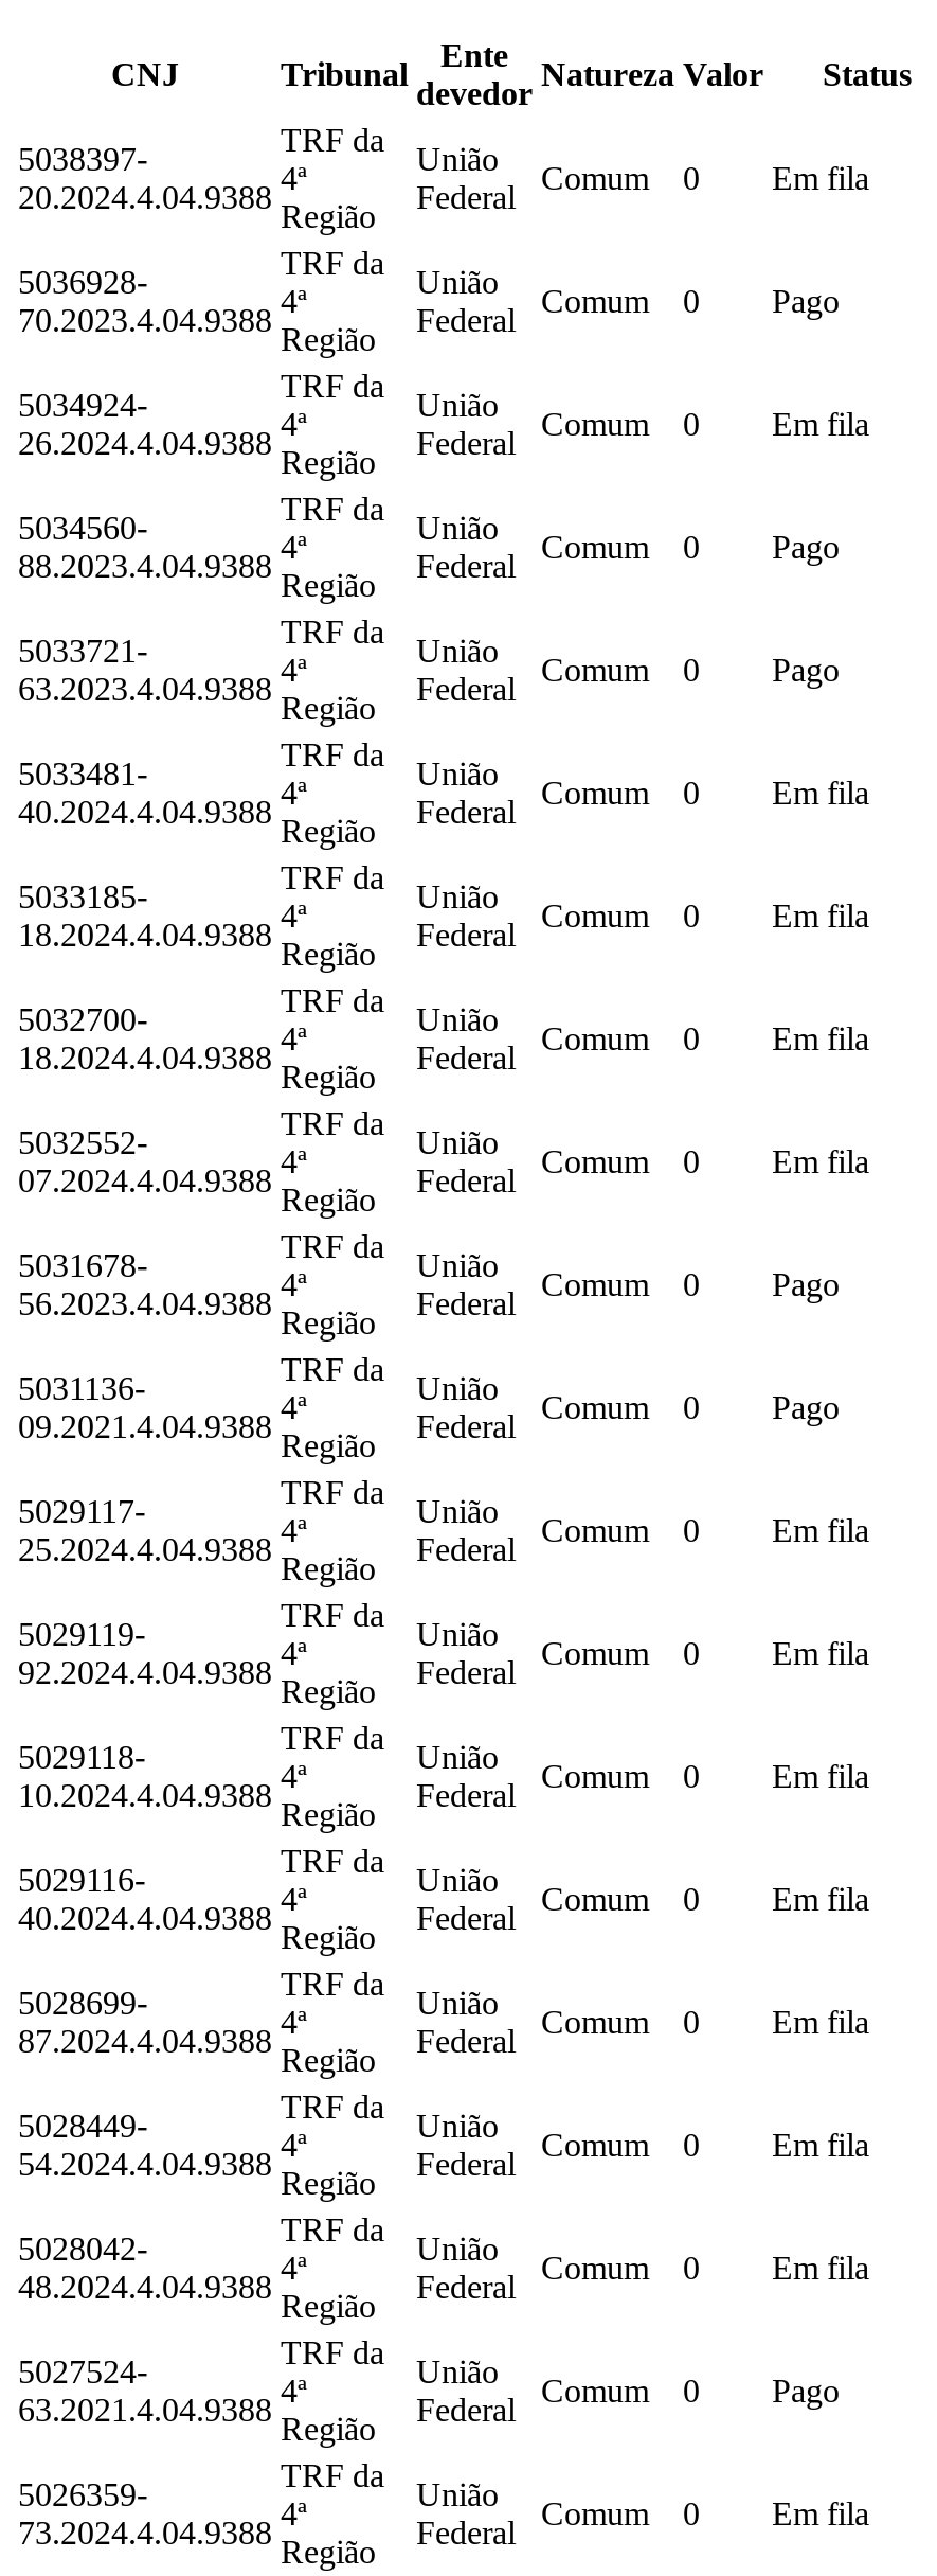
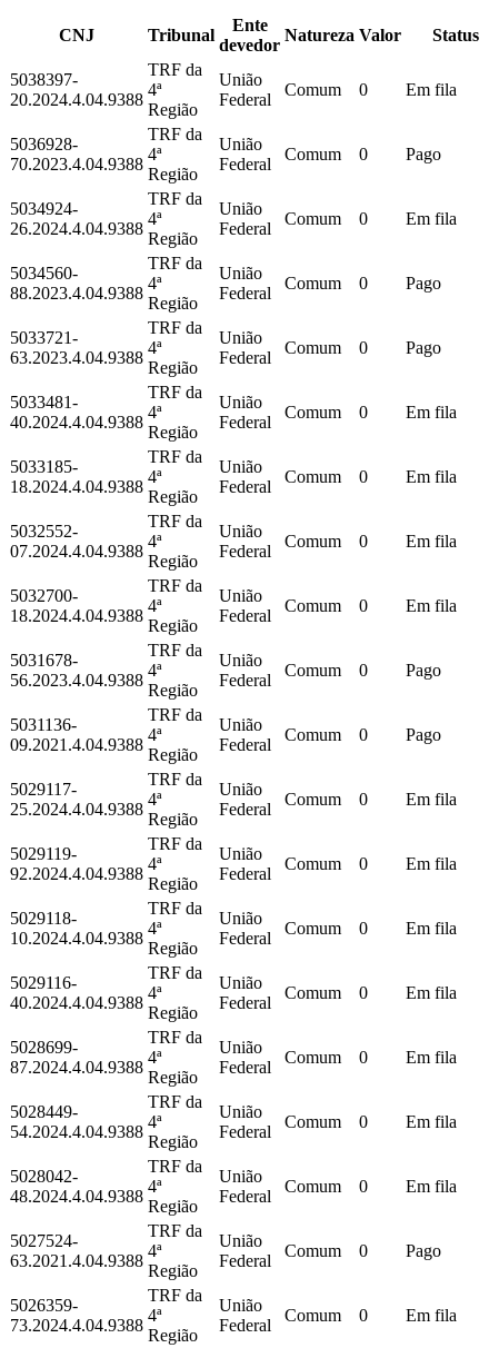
- 5032700-
+ 5032552-

- 18.2024.4.04.9388
+ 07.2024.4.04.9388

- 5032552-
+ 5032700-

- 07.2024.4.04.9388
+ 18.2024.4.04.9388
